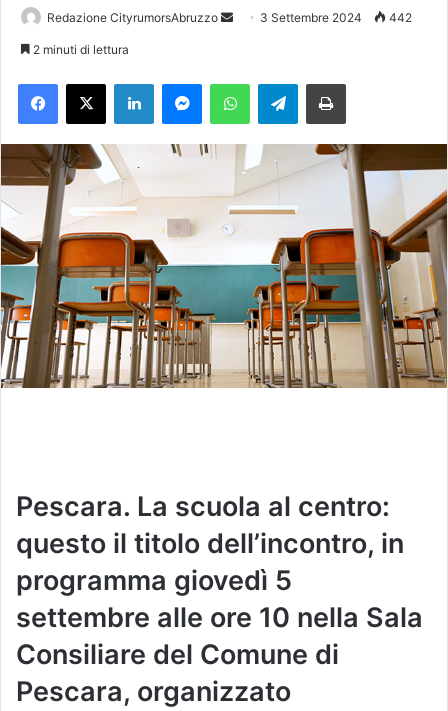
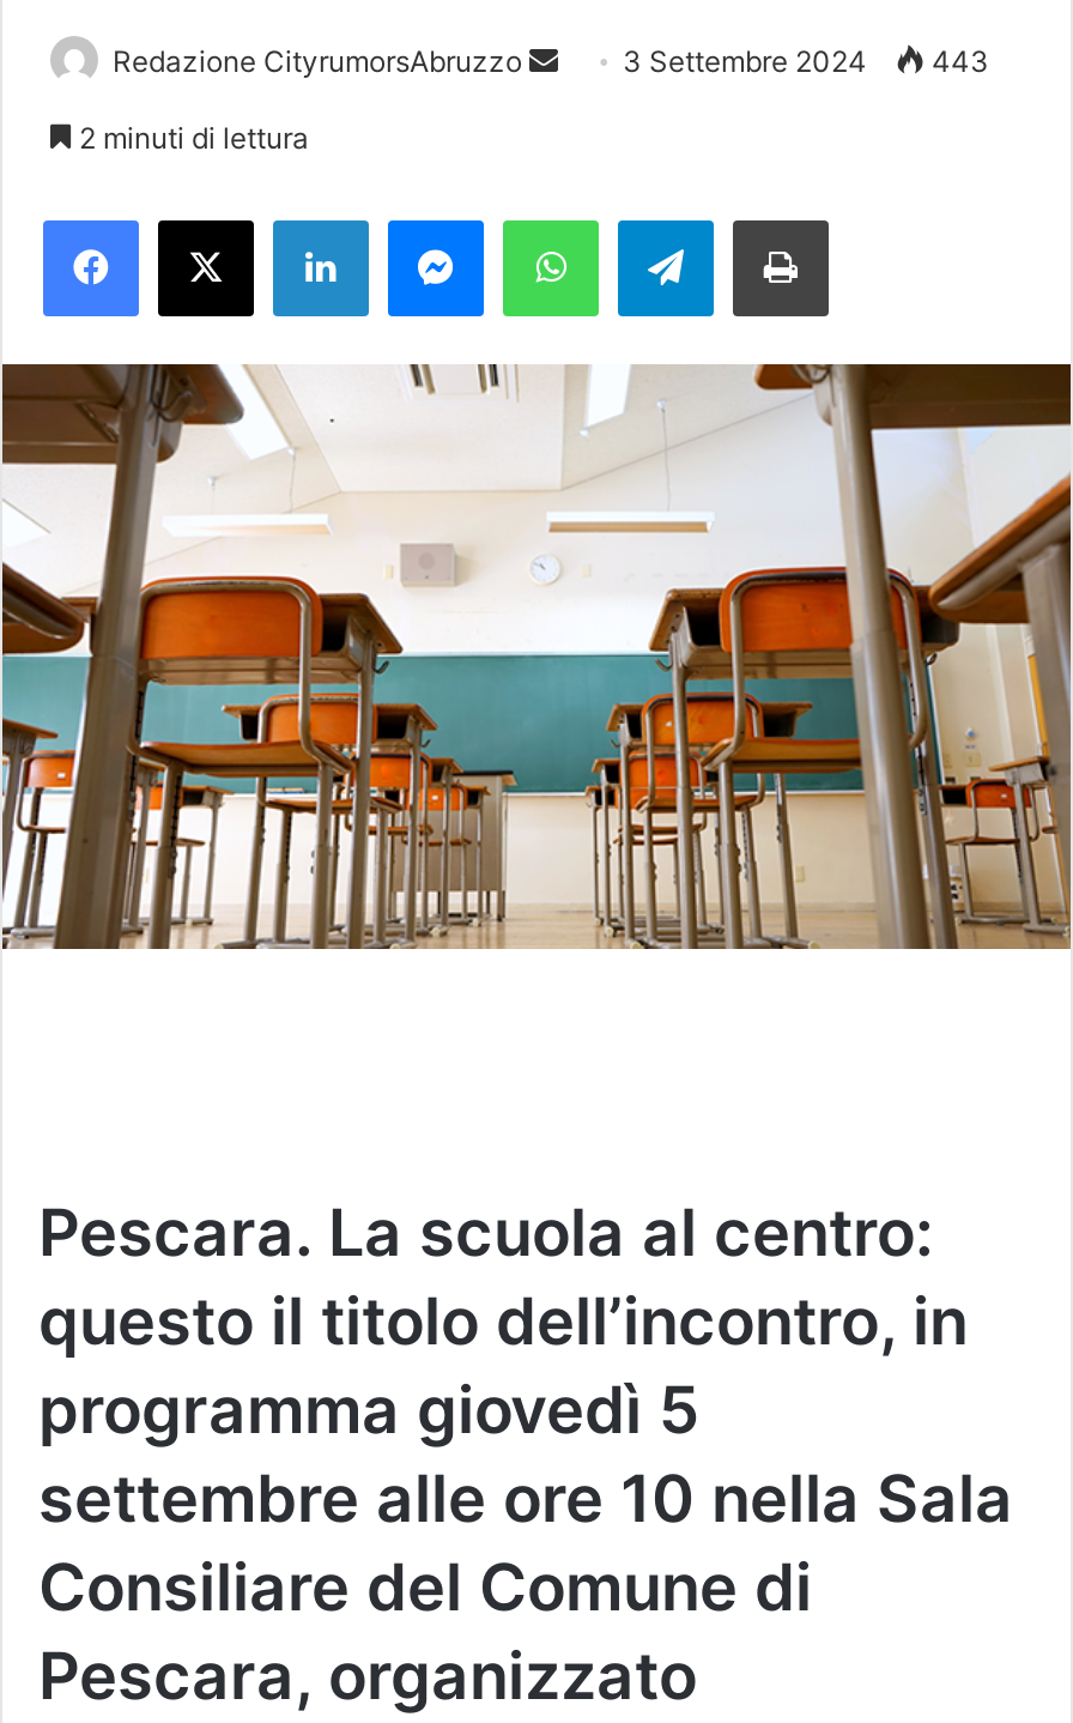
- 442
+ 443
